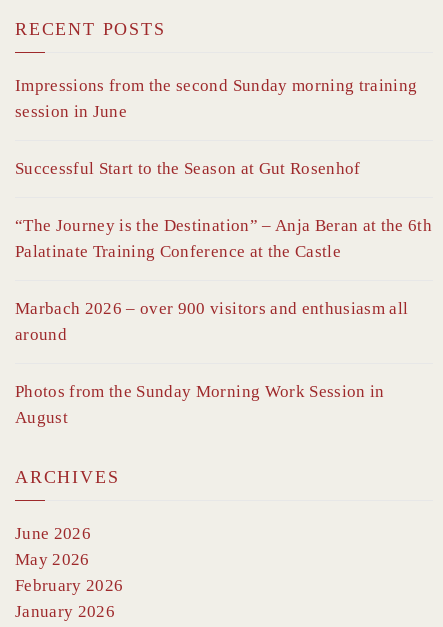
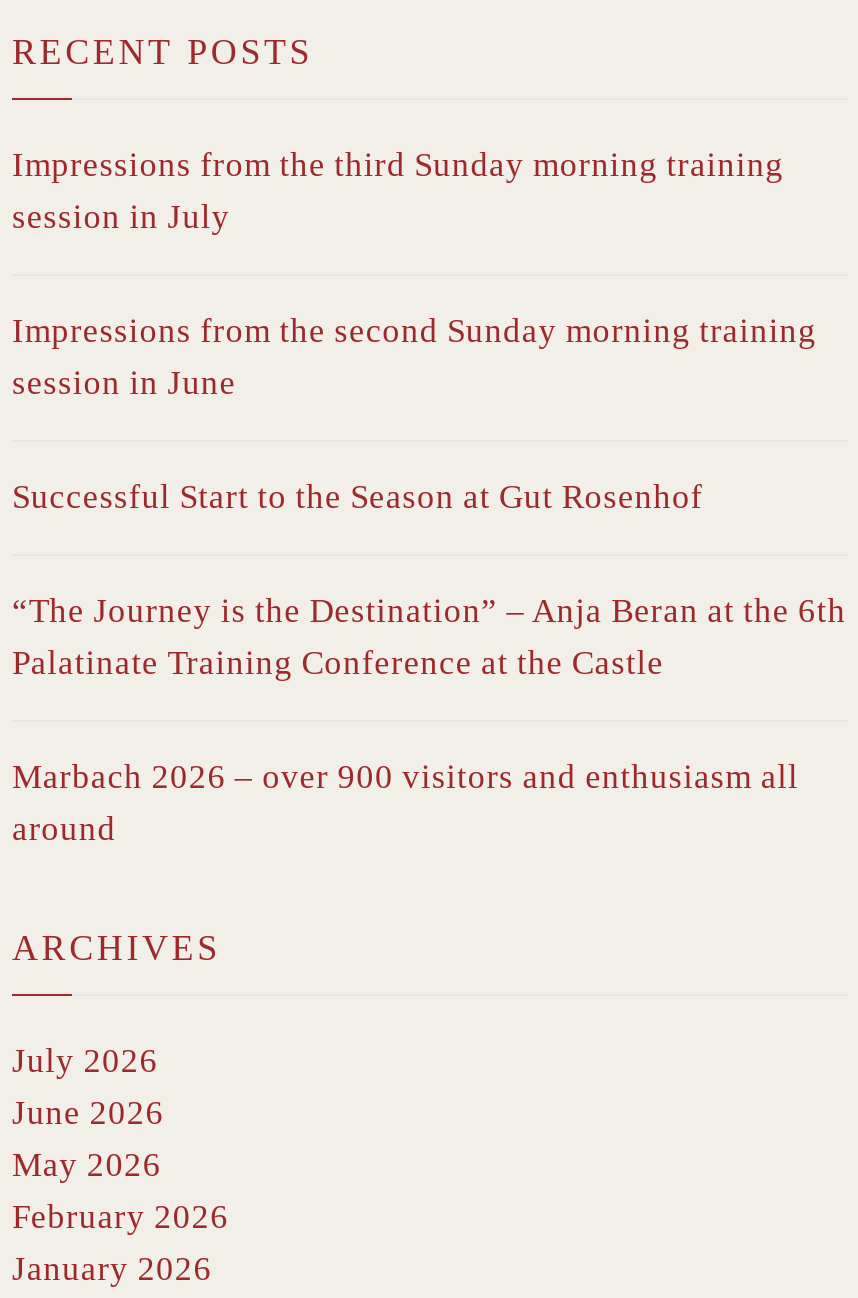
+ Impressions from the third Sunday morning training
+ session in July

moved down: Impressions from the second Sunday morning training | session in June | Successful Start to the Season at Gut Rosenhof | “The Journey is the Destination” – Anja Beran at the 6th | Palatinate Training Conference at the Castle | Marbach 2026 – over 900 visitors and enthusiasm all | around

- Photos from the Sunday Morning Work Session in
- August

+ July 2026
